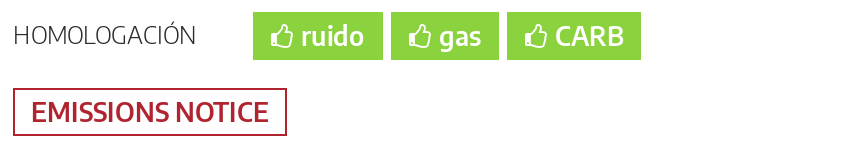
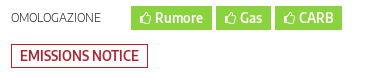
- HOMOLOGACIÓN
- ruido
- gas
+ OMOLOGAZIONE
+ Rumore
+ Gas
